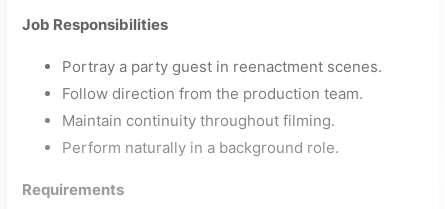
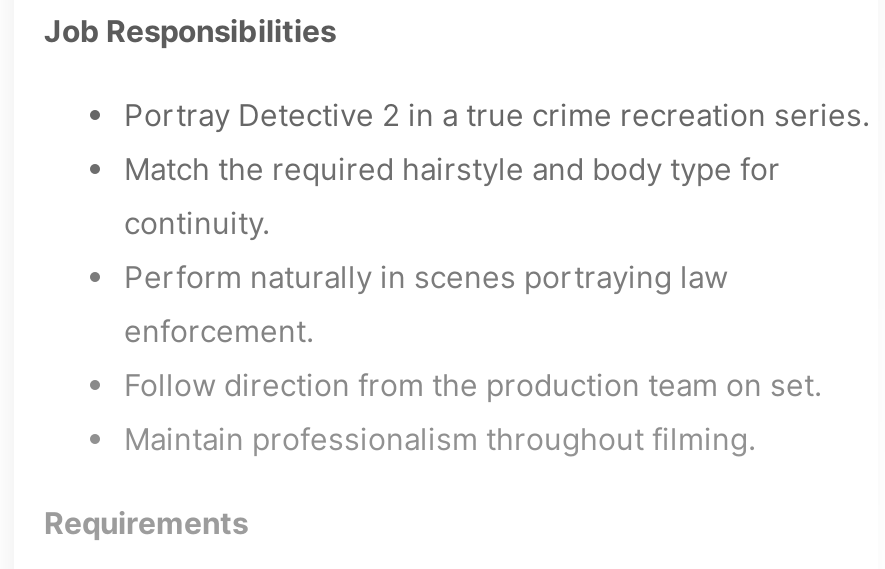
- Portray a party guest in reenactment scenes.
- Follow direction from the production team.
- Maintain continuity throughout filming.
- Perform naturally in a background role.
+ Portray Detective 2 in a true crime recreation series.
+ Match the required hairstyle and body type for
+ continuity.
+ Perform naturally in scenes portraying law
+ enforcement.
+ Follow direction from the production team on set.
+ Maintain professionalism throughout filming.
